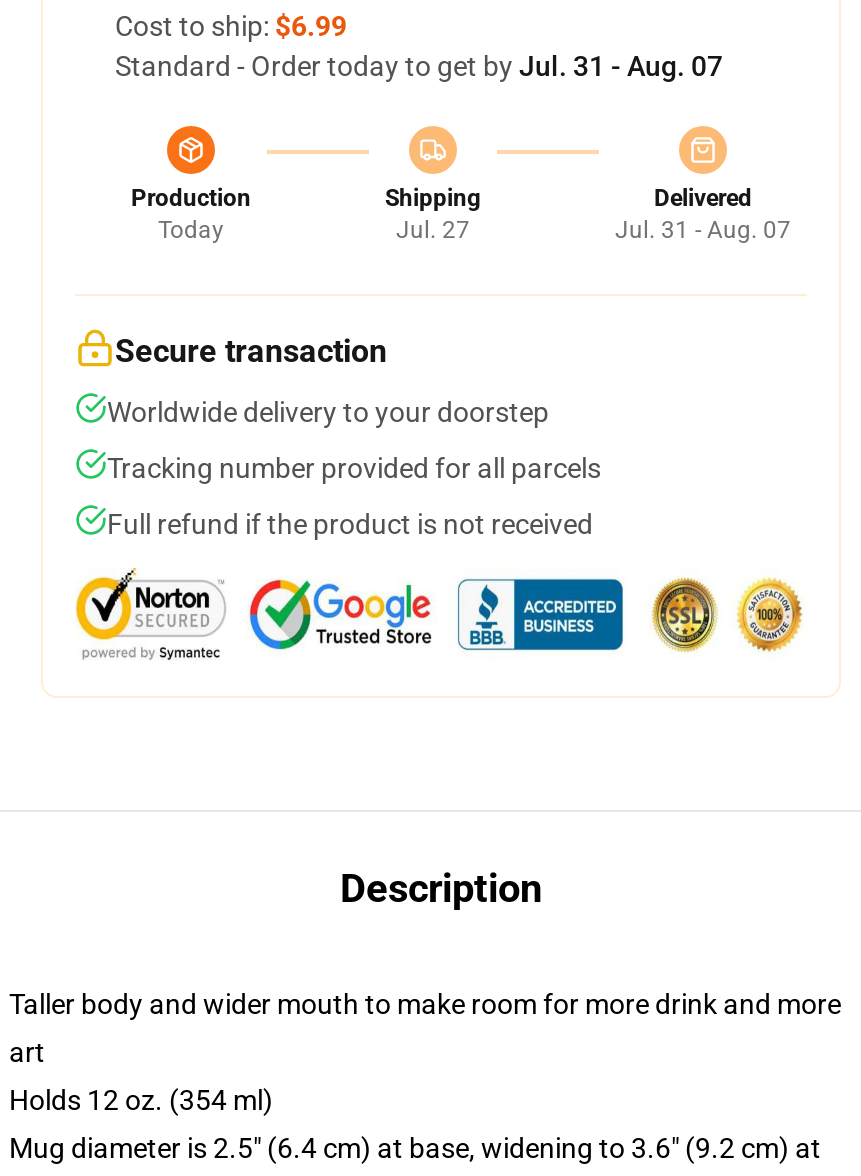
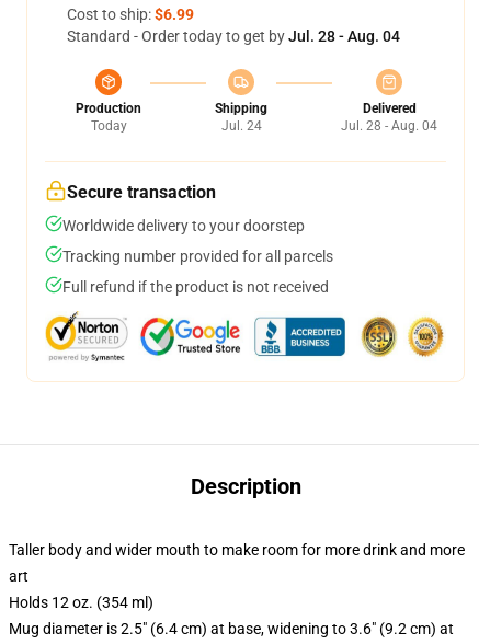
- Standard - Order today to get by Jul. 31 - Aug. 07
+ Standard - Order today to get by Jul. 28 - Aug. 04

- Jul. 27
+ Jul. 24

- Jul. 31 - Aug. 07
+ Jul. 28 - Aug. 04
